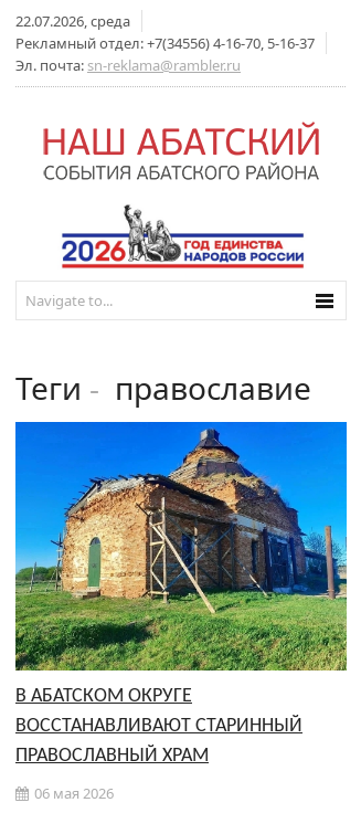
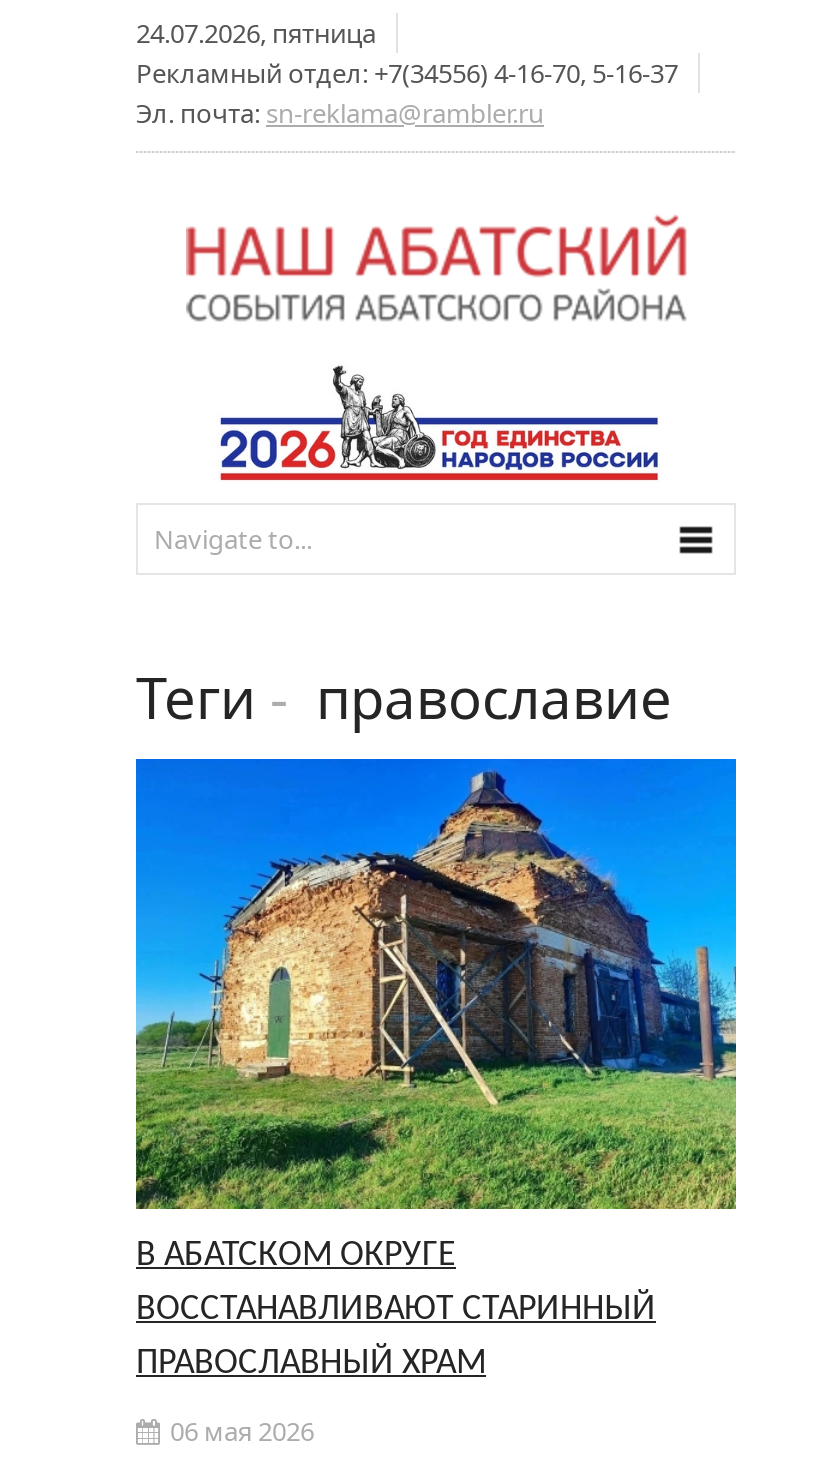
- 22.07.2026, среда
+ 24.07.2026, пятница
